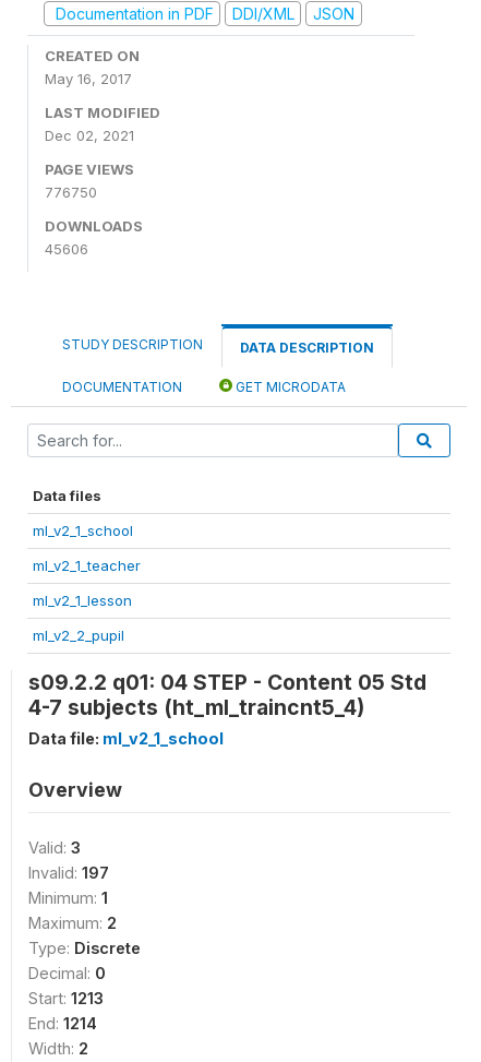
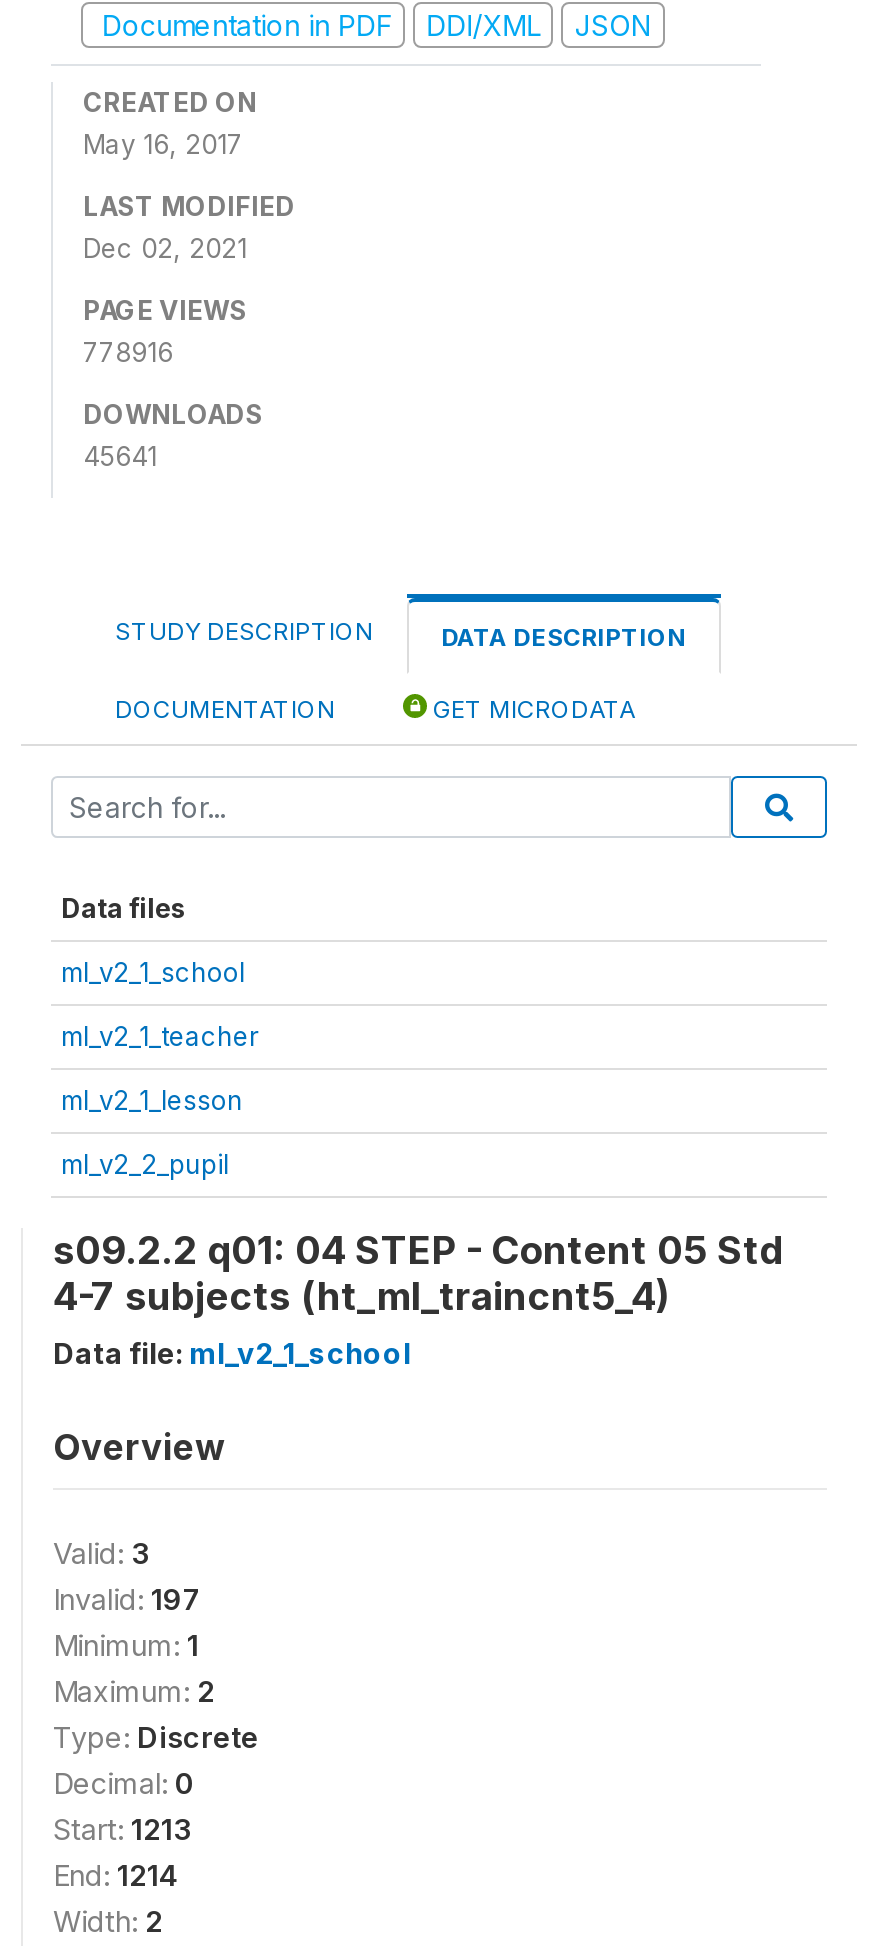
- 776750
+ 778916

- 45606
+ 45641
